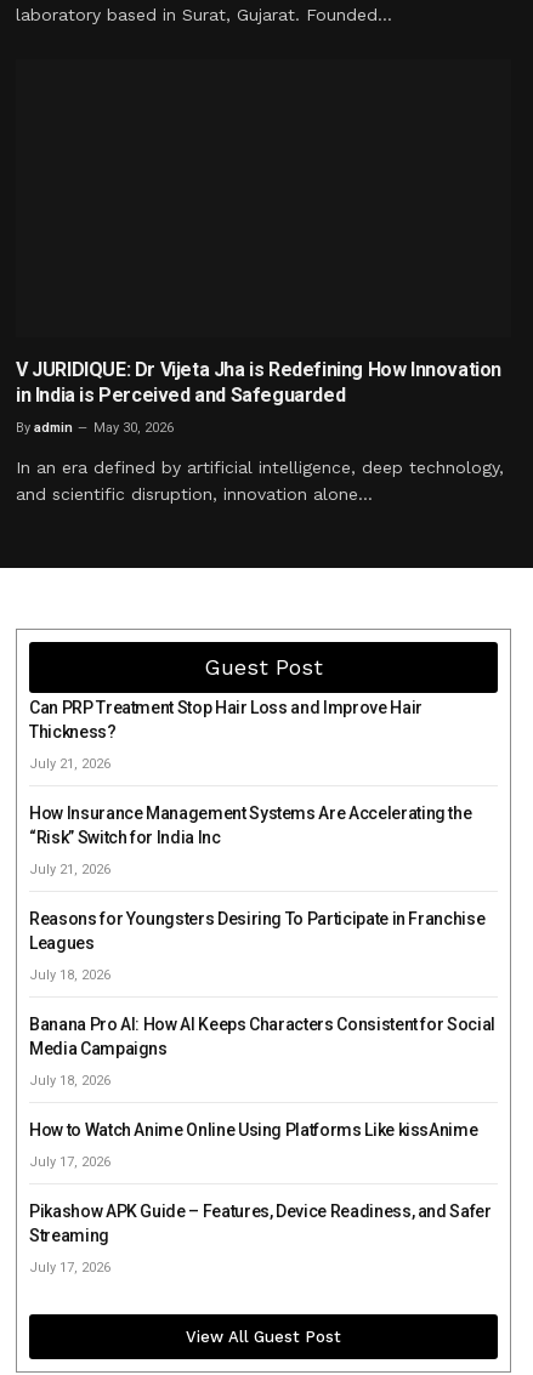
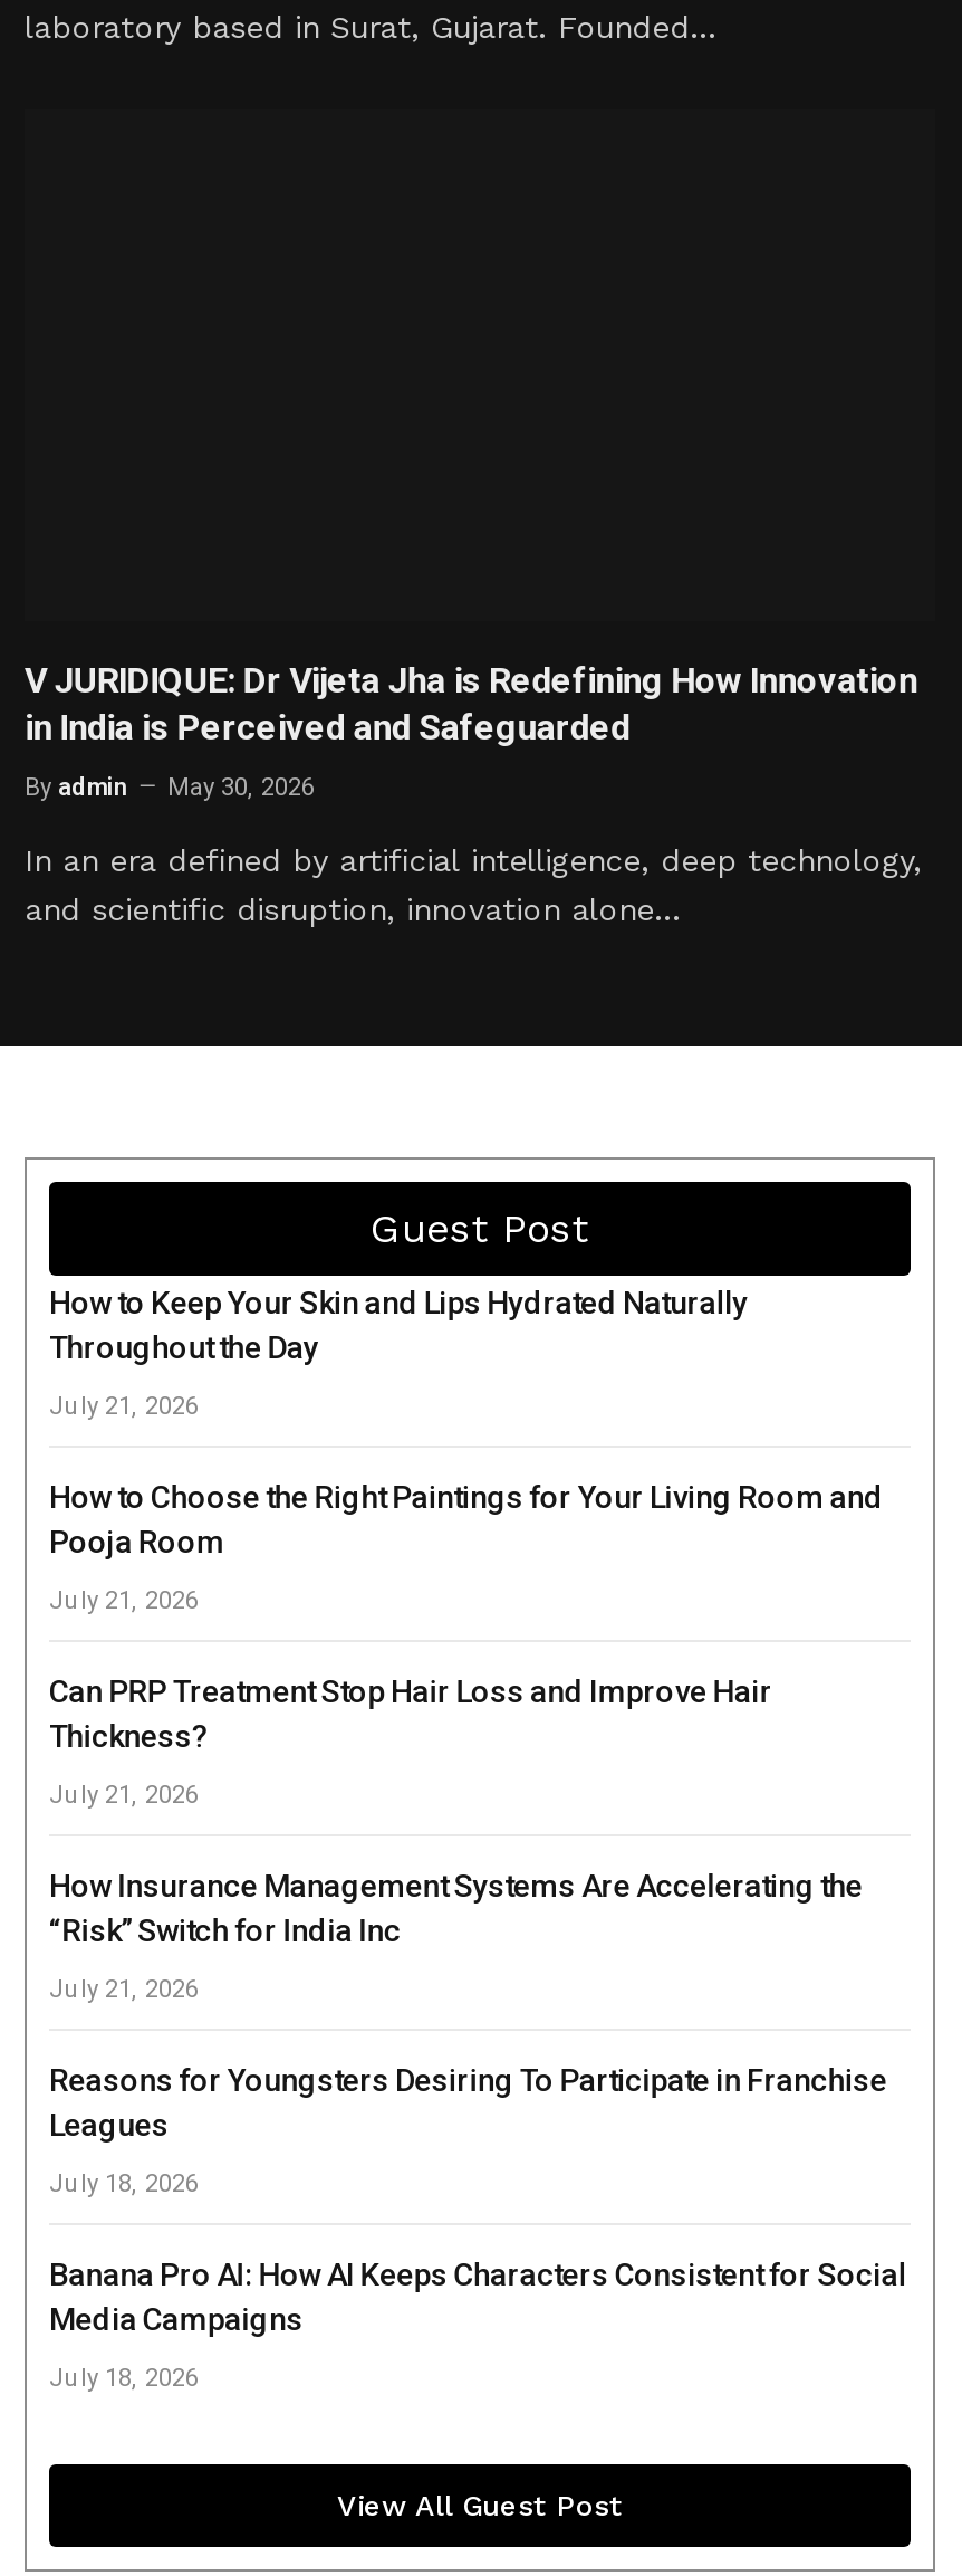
+ How to Keep Your Skin and Lips Hydrated Naturally
+ Throughout the Day
+ July 21, 2026
+ How to Choose the Right Paintings for Your Living Room and
+ Pooja Room
+ July 21, 2026

moved down: Can PRP Treatment Stop Hair Loss and Improve Hair | Thickness? | July 21, 2026 | ... | Media Campaigns | July 18, 2026

- How to Watch Anime Online Using Platforms Like kissAnime
- July 17, 2026
- Pikashow APK Guide – Features, Device Readiness, and Safer
- Streaming
- July 17, 2026
